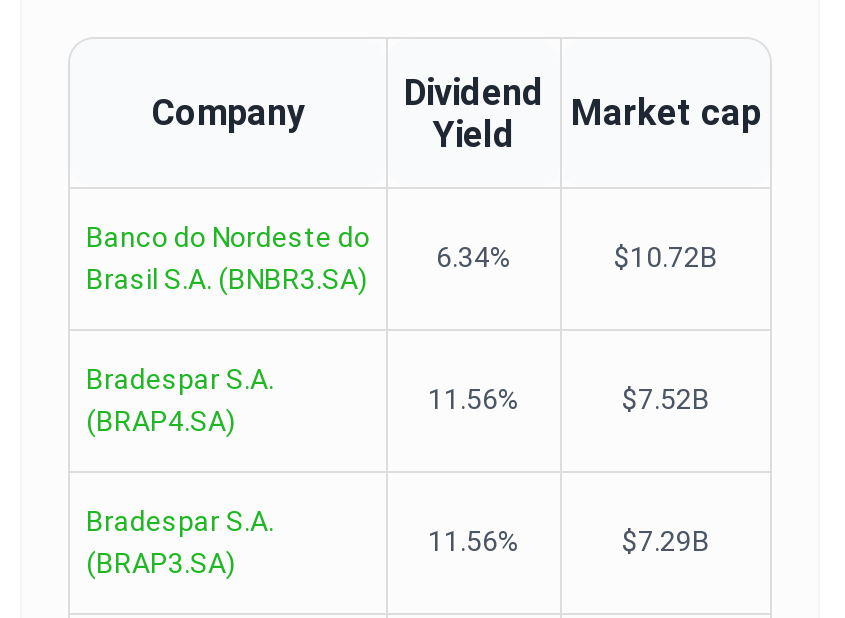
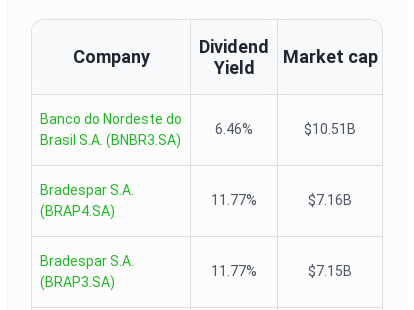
- 6.34%
- $10.72B
+ 6.46%
+ $10.51B

- 11.56%
- $7.52B
+ 11.77%
+ $7.16B

- 11.56%
- $7.29B
+ 11.77%
+ $7.15B
